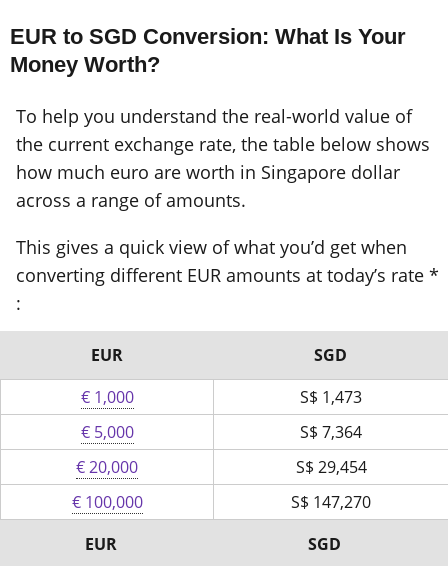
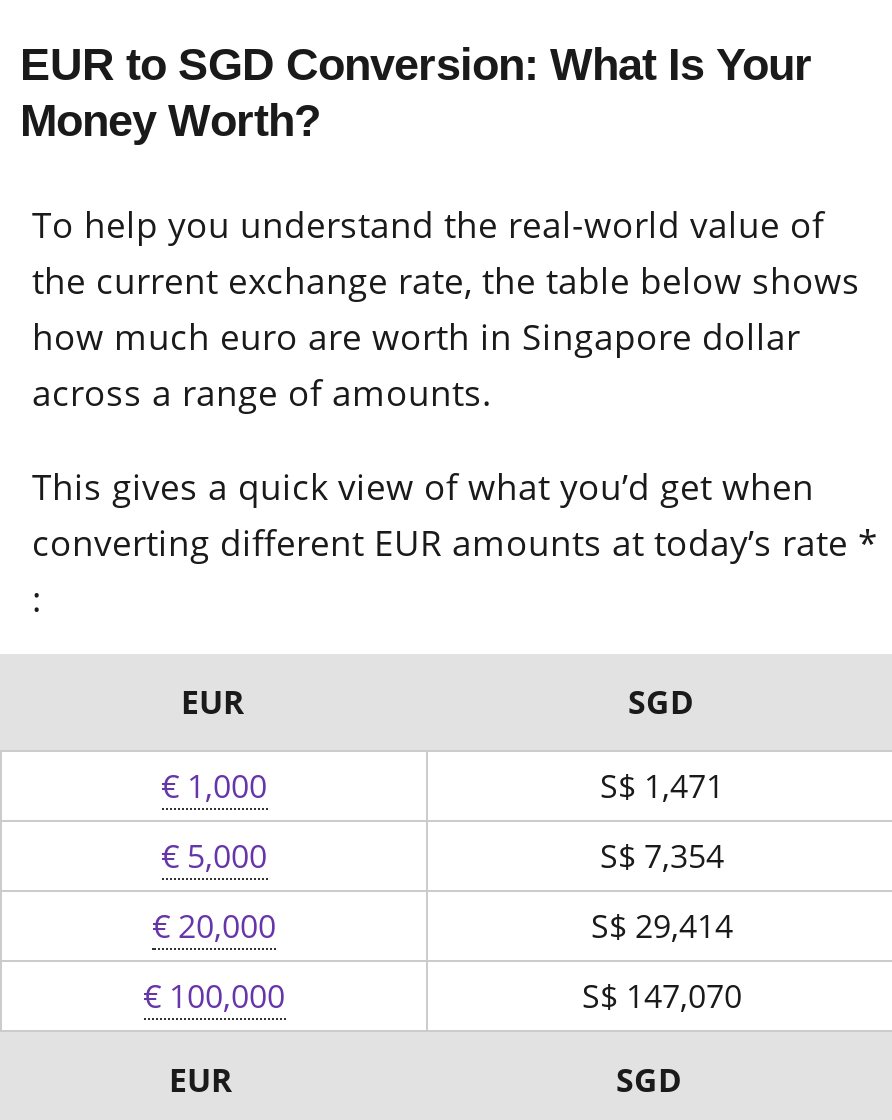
- S$1,473
+ S$1,471

- S$7,364
+ S$7,354

- S$29,454
+ S$29,414

- S$147,270
+ S$147,070
